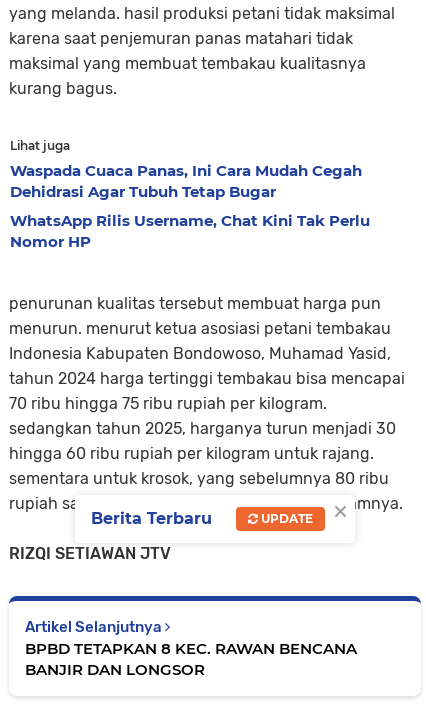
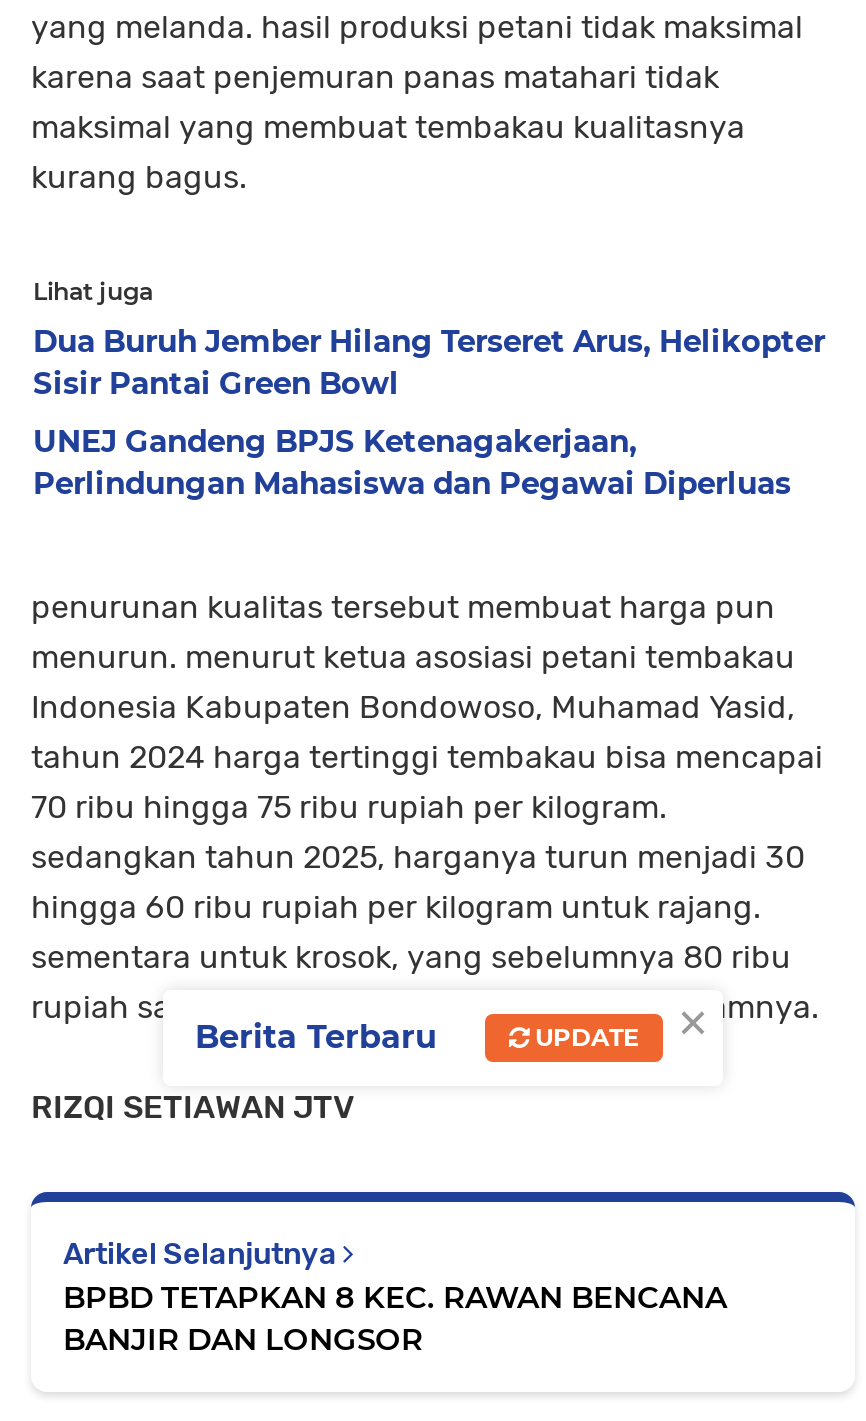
- Waspada Cuaca Panas, Ini Cara Mudah Cegah
- Dehidrasi Agar Tubuh Tetap Bugar
+ Dua Buruh Jember Hilang Terseret Arus, Helikopter
+ Sisir Pantai Green Bowl

- WhatsApp Rilis Username, Chat Kini Tak Perlu
- Nomor HP
+ UNEJ Gandeng BPJS Ketenagakerjaan,
+ Perlindungan Mahasiswa dan Pegawai Diperluas
